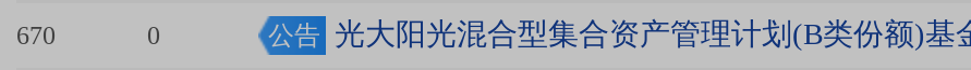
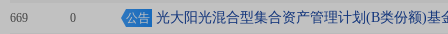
- 670
+ 669
